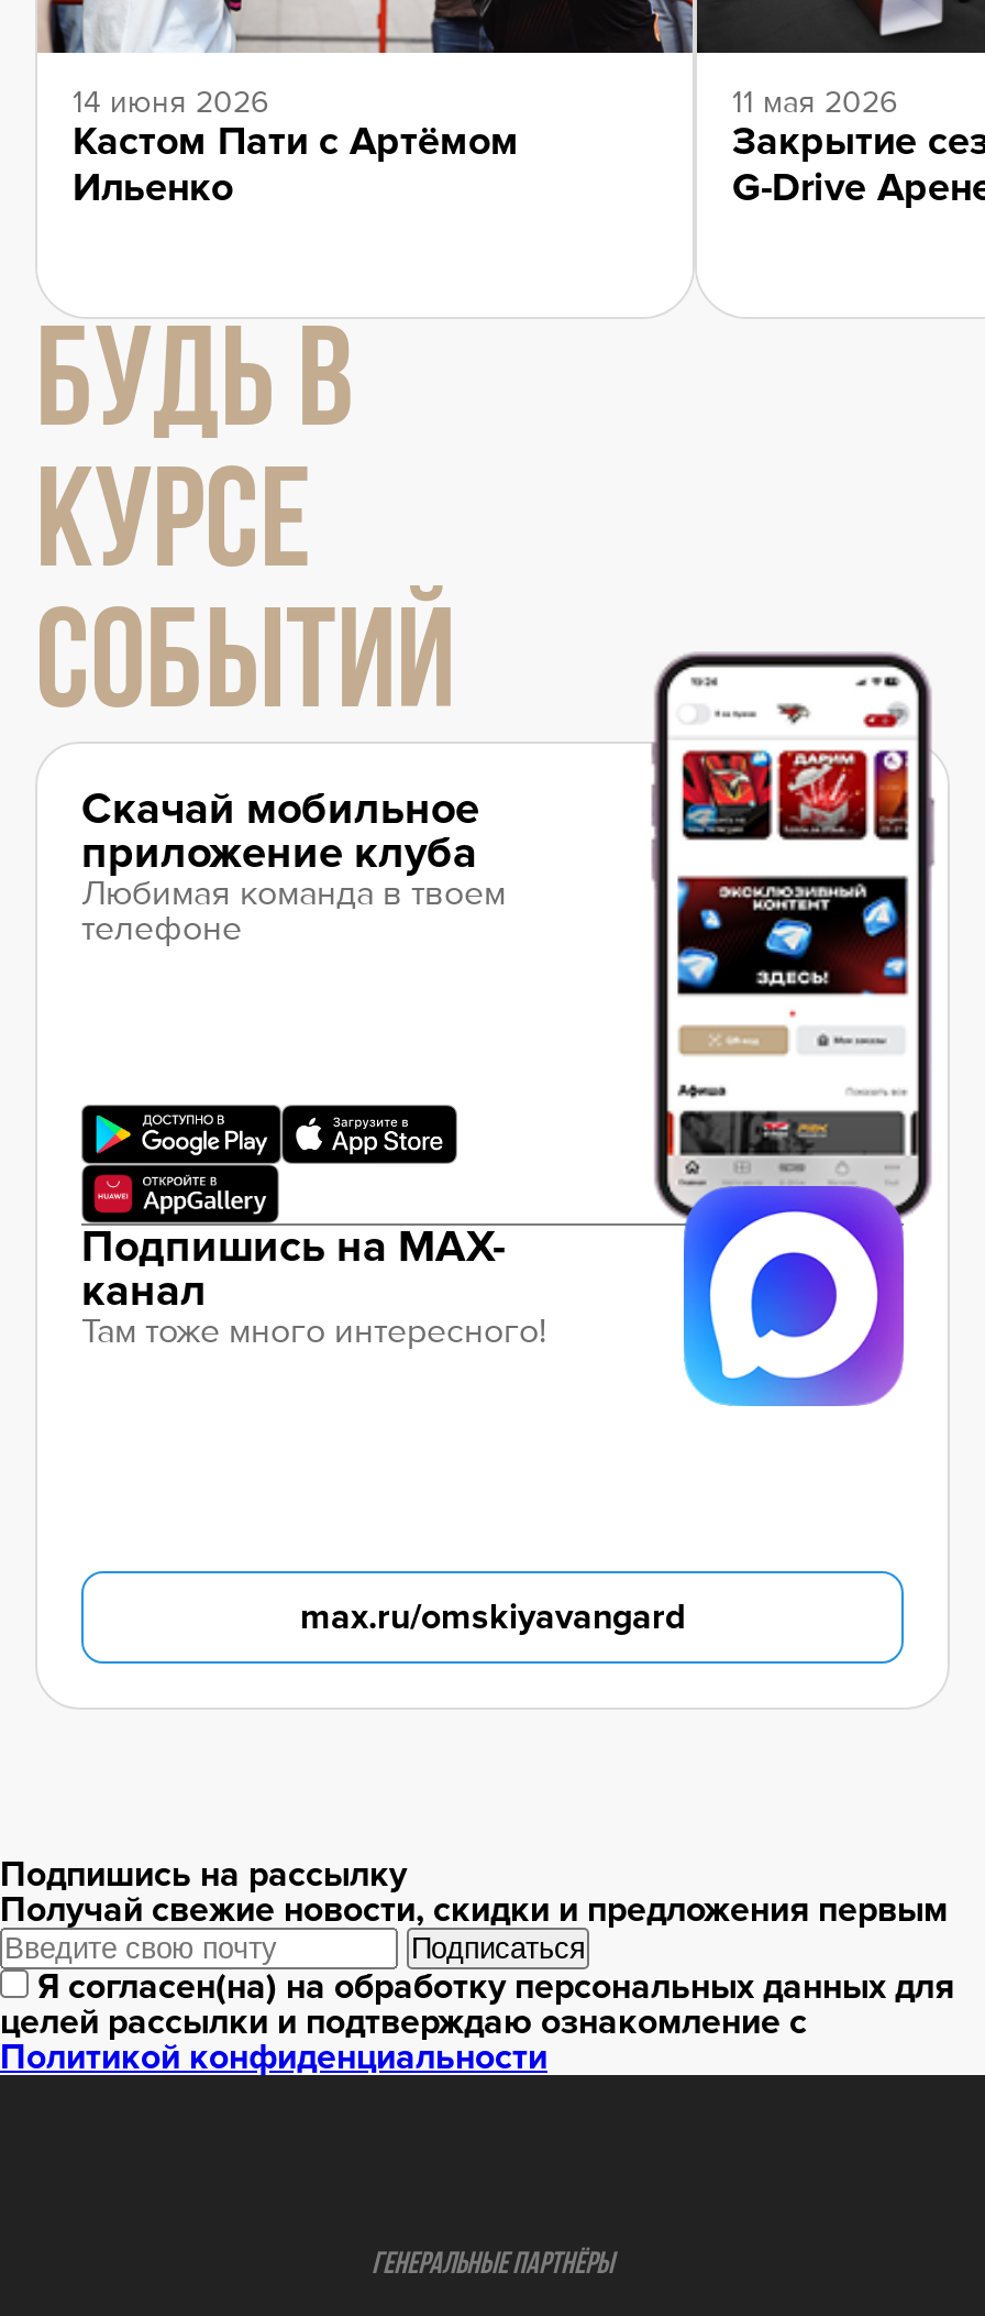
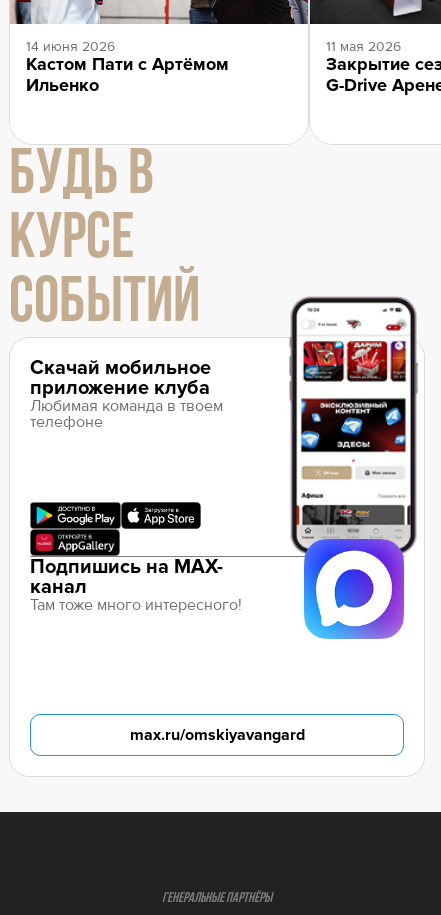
- Подпишись на рассылку
- Получай свежие новости, скидки и предложения первым
- Подписаться
- Я согласен(на) на обработку персональных данных для
- целей рассылки и подтверждаю ознакомление с
- Политикой конфиденциальности
